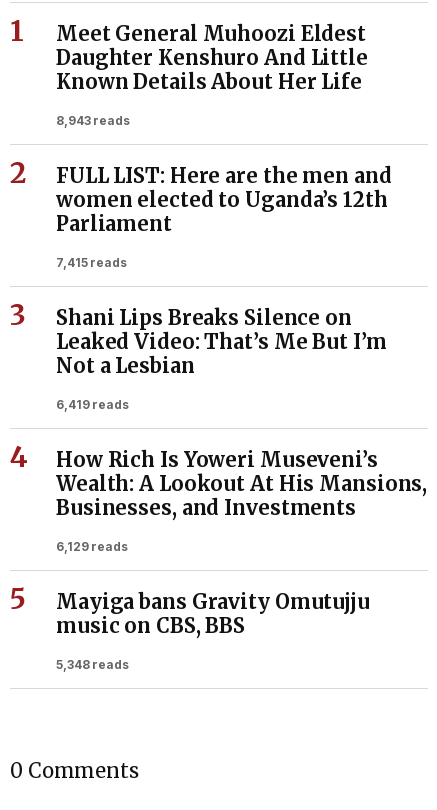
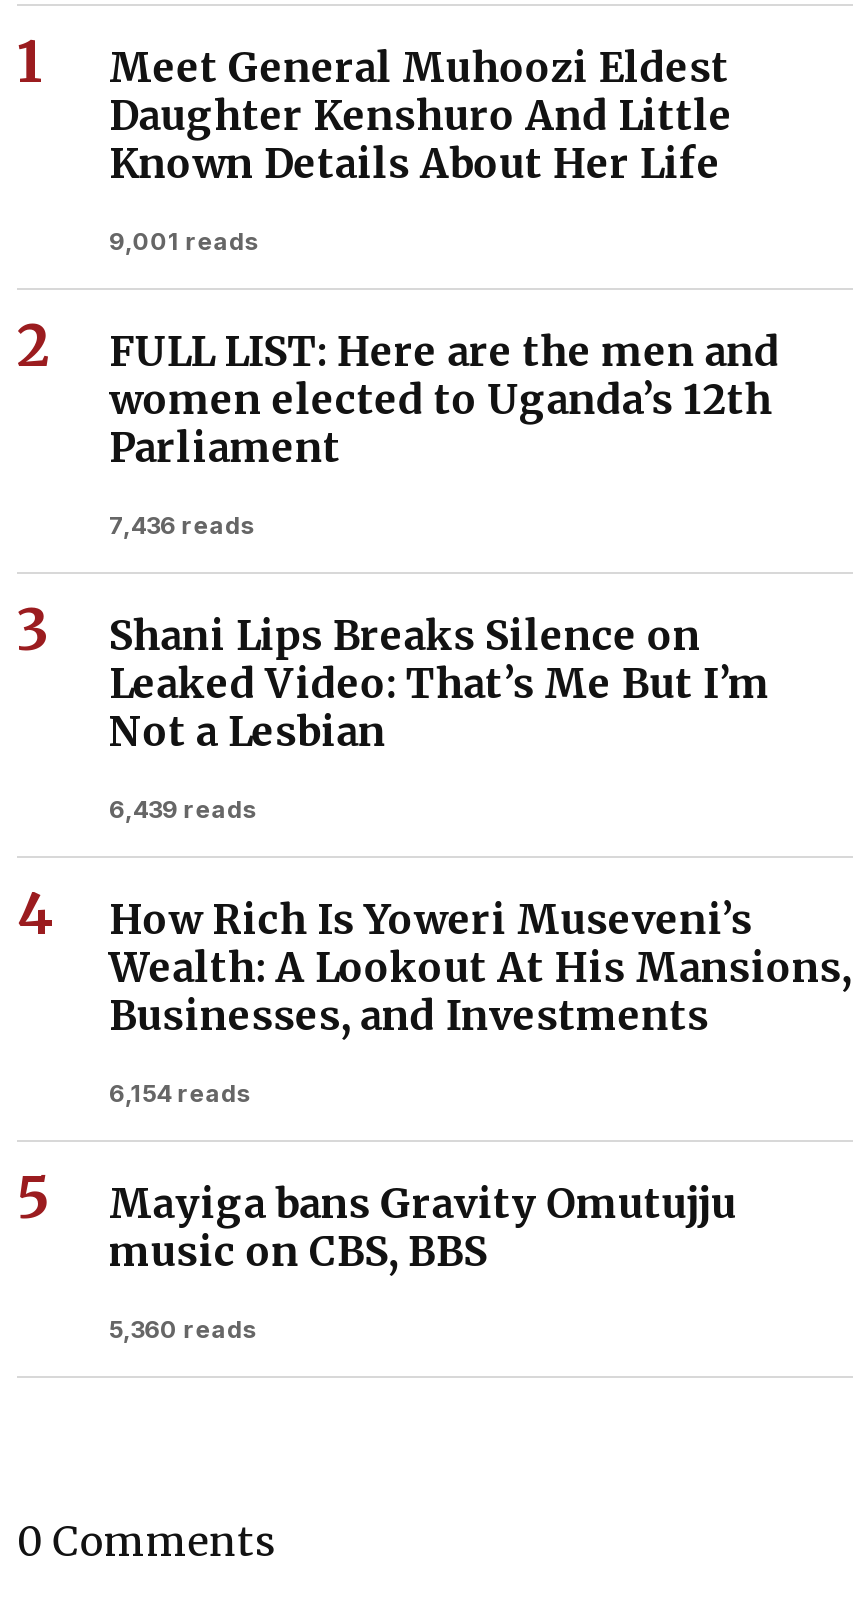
- 8,943 reads
+ 9,001 reads

- 7,415 reads
+ 7,436 reads

- 6,419 reads
+ 6,439 reads

- 6,129 reads
+ 6,154 reads

- 5,348 reads
+ 5,360 reads
